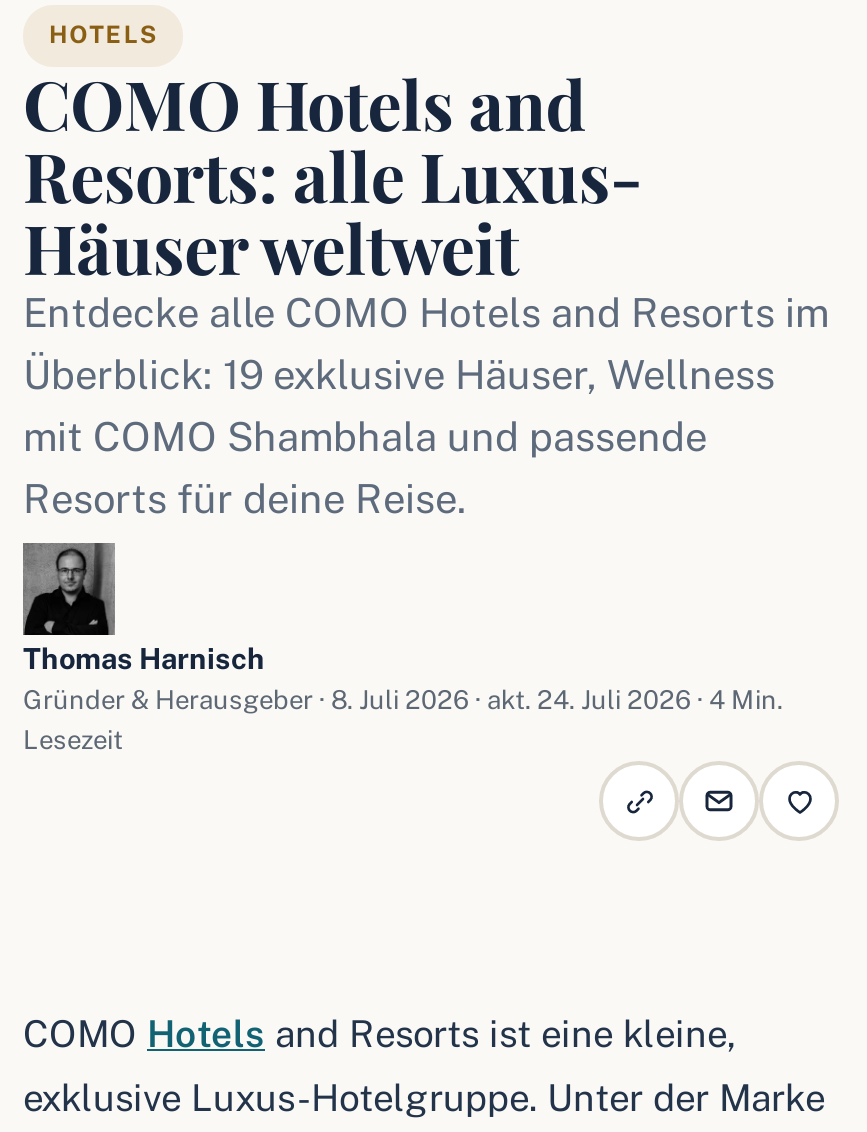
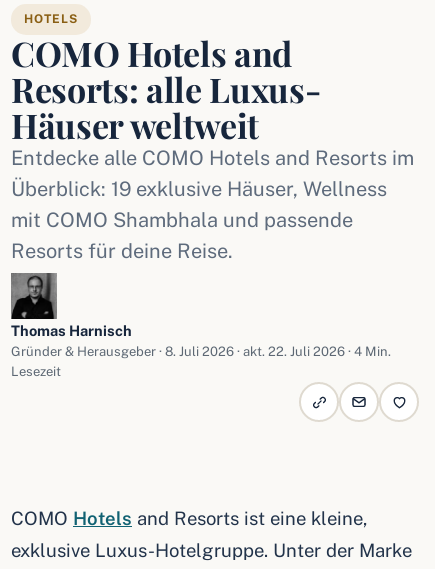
- Gründer & Herausgeber · 8. Juli 2026 · akt. 24. Juli 2026 · 4 Min.
+ Gründer & Herausgeber · 8. Juli 2026 · akt. 22. Juli 2026 · 4 Min.
